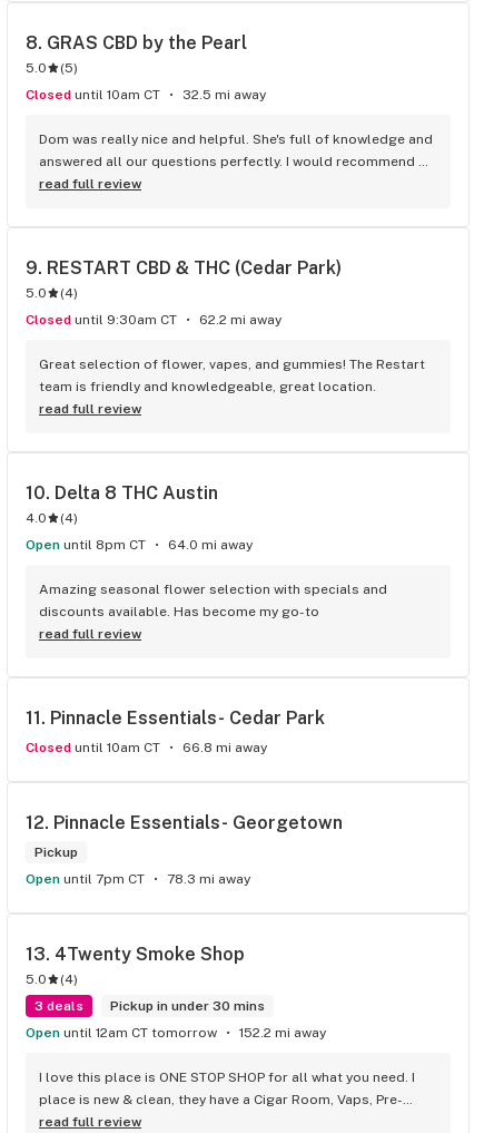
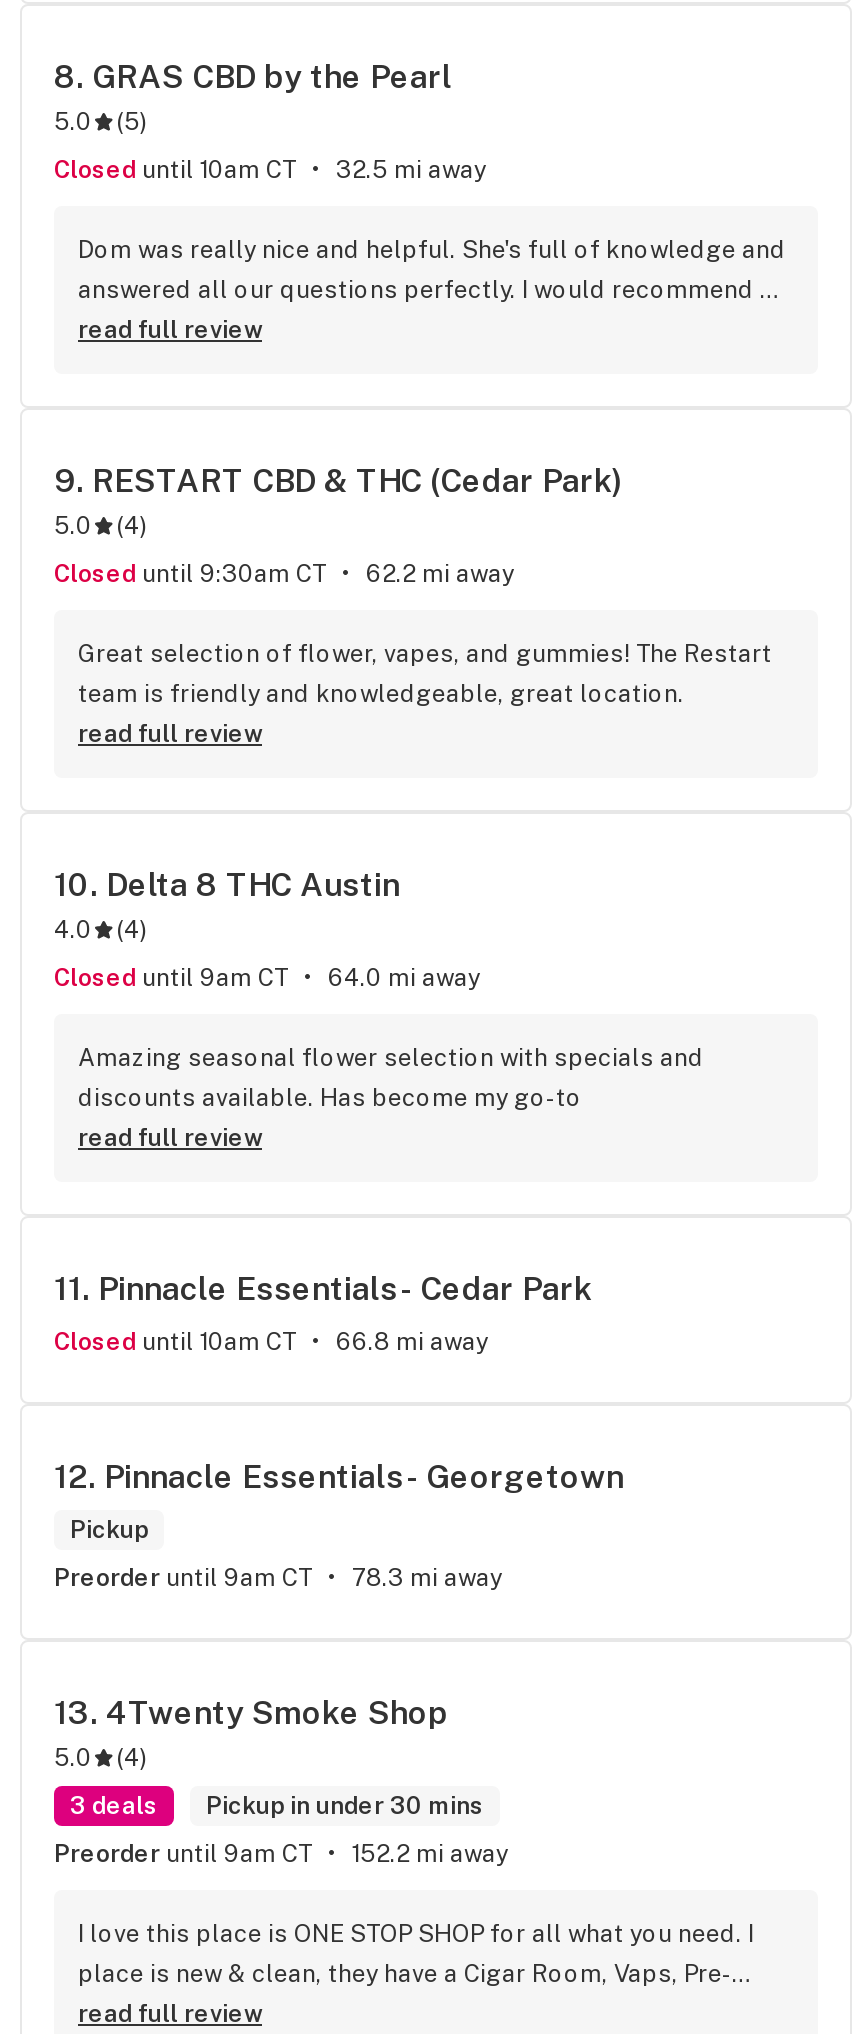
- Open until 8pm CT
+ Closed until 9am CT

- Open until 7pm CT
+ Preorder until 9am CT

- Open until 12am CT tomorrow
+ Preorder until 9am CT
